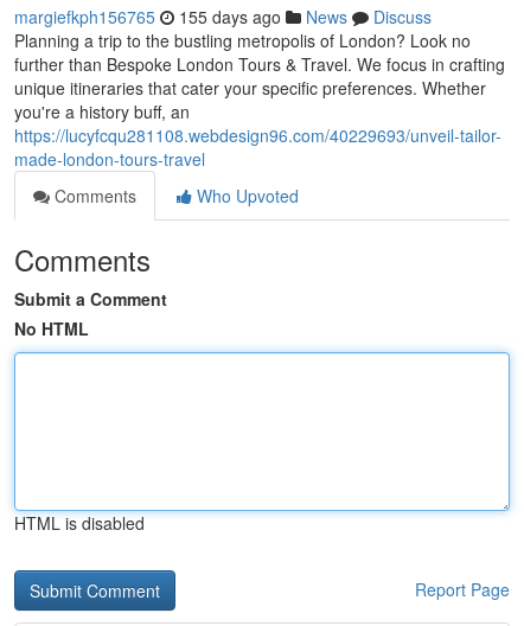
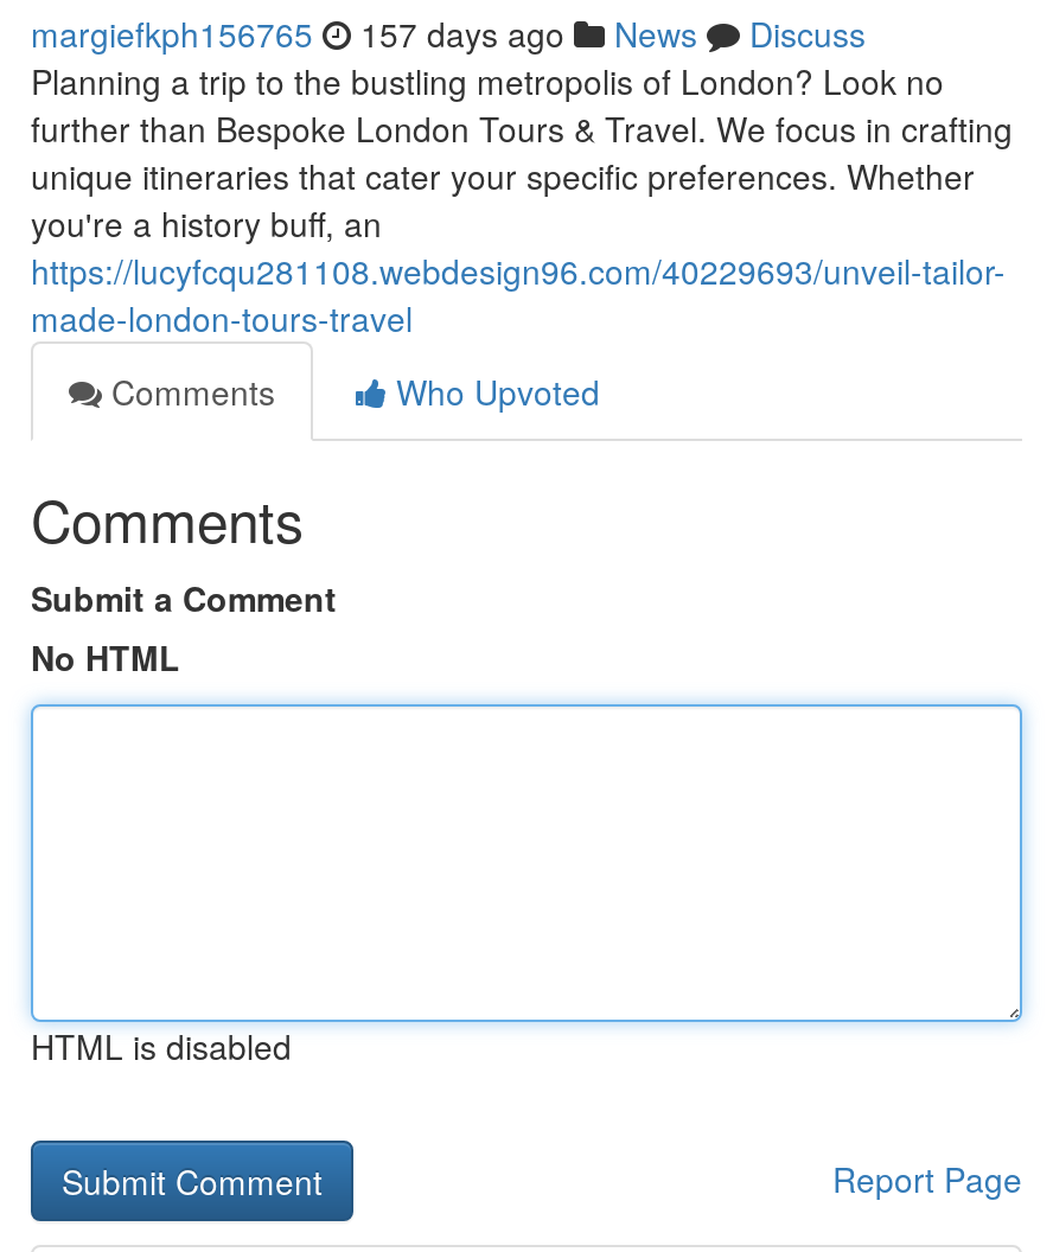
- margiefkph156765 155 days ago News Discuss
+ margiefkph156765 157 days ago News Discuss
